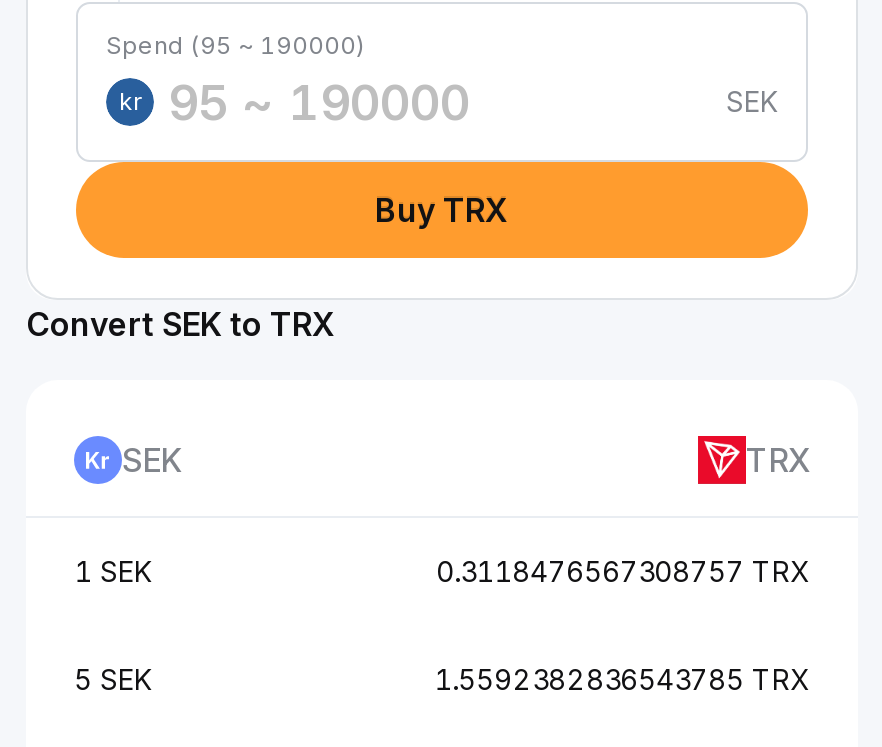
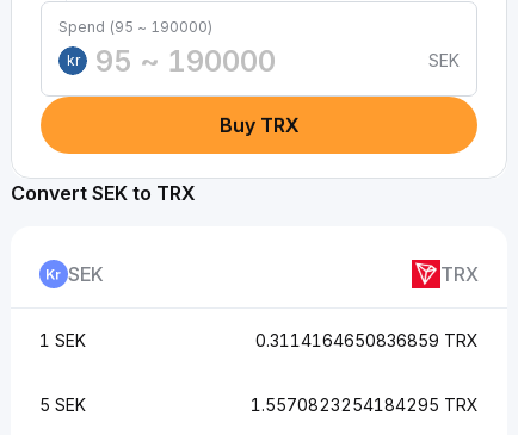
- 0.3118476567308757 TRX
+ 0.3114164650836859 TRX

- 1.5592382836543785 TRX
+ 1.5570823254184295 TRX
